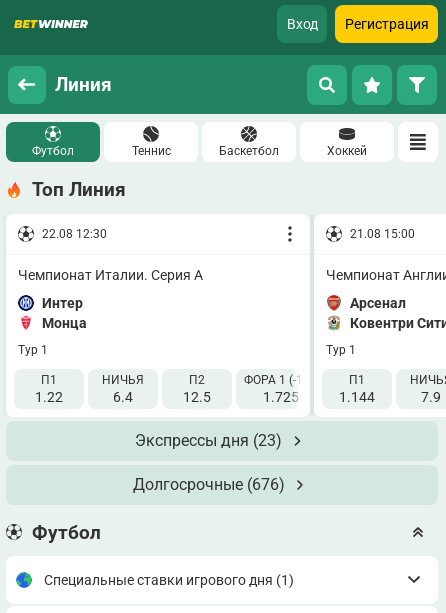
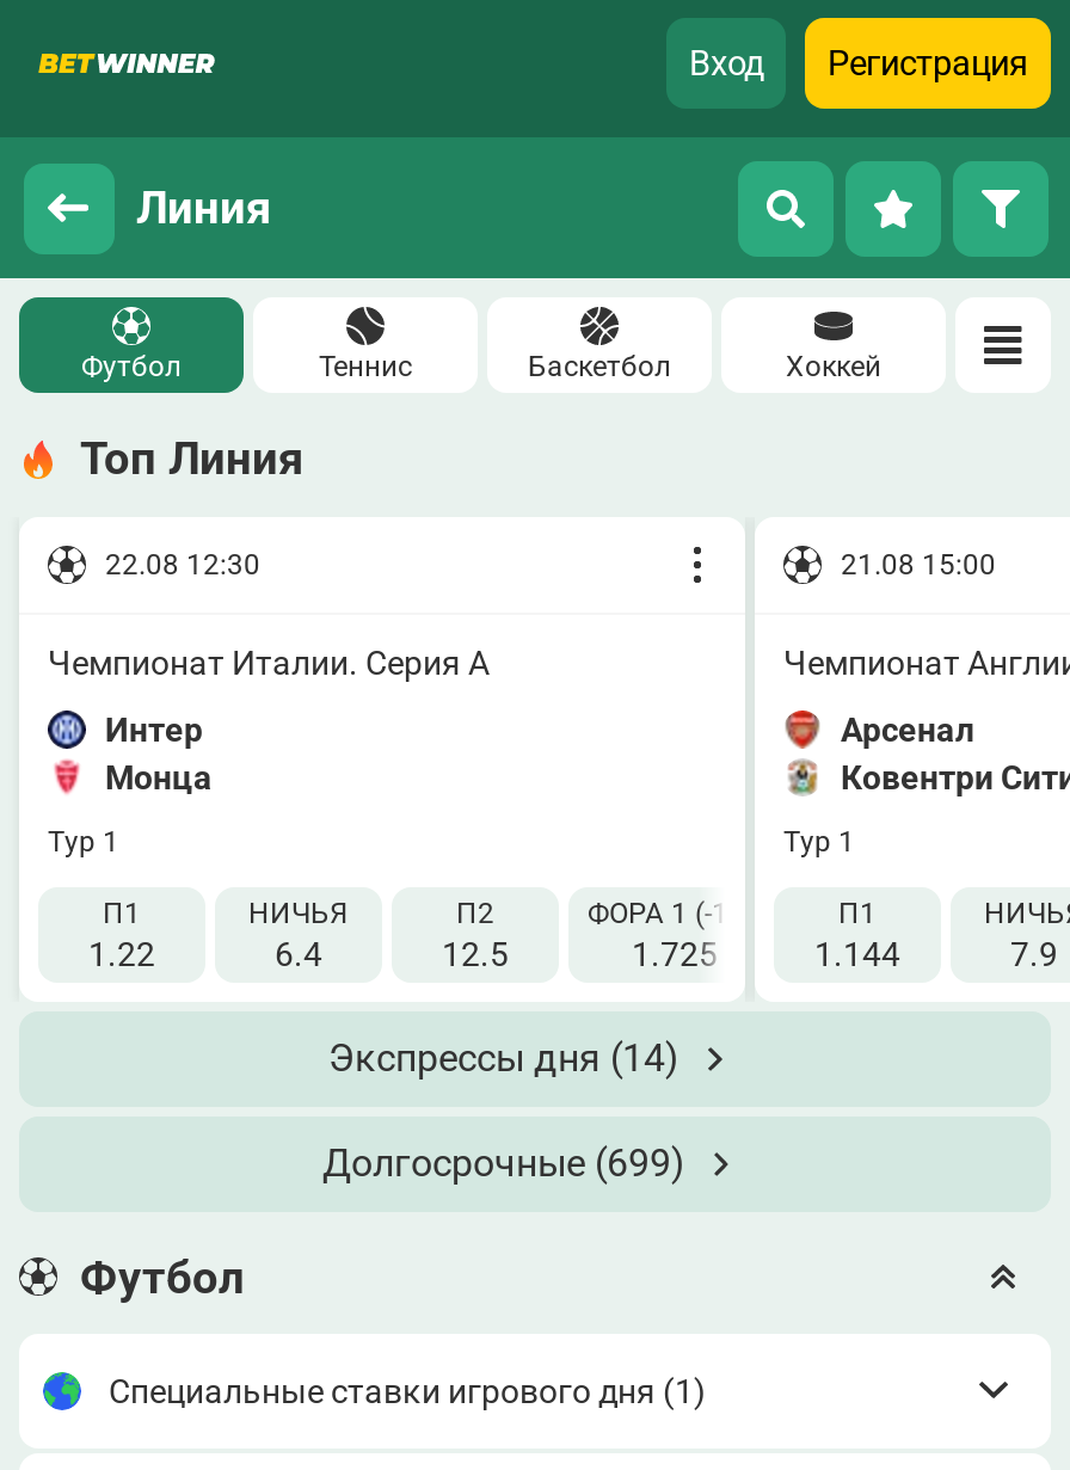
- Экспрессы дня (23)
+ Экспрессы дня (14)

- Долгосрочные (676)
+ Долгосрочные (699)
